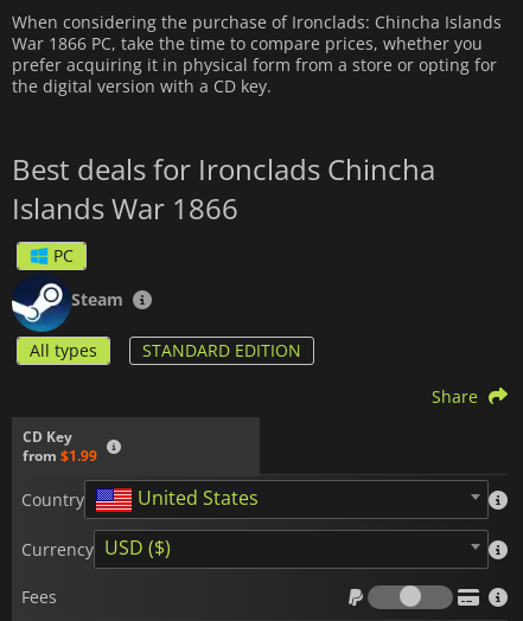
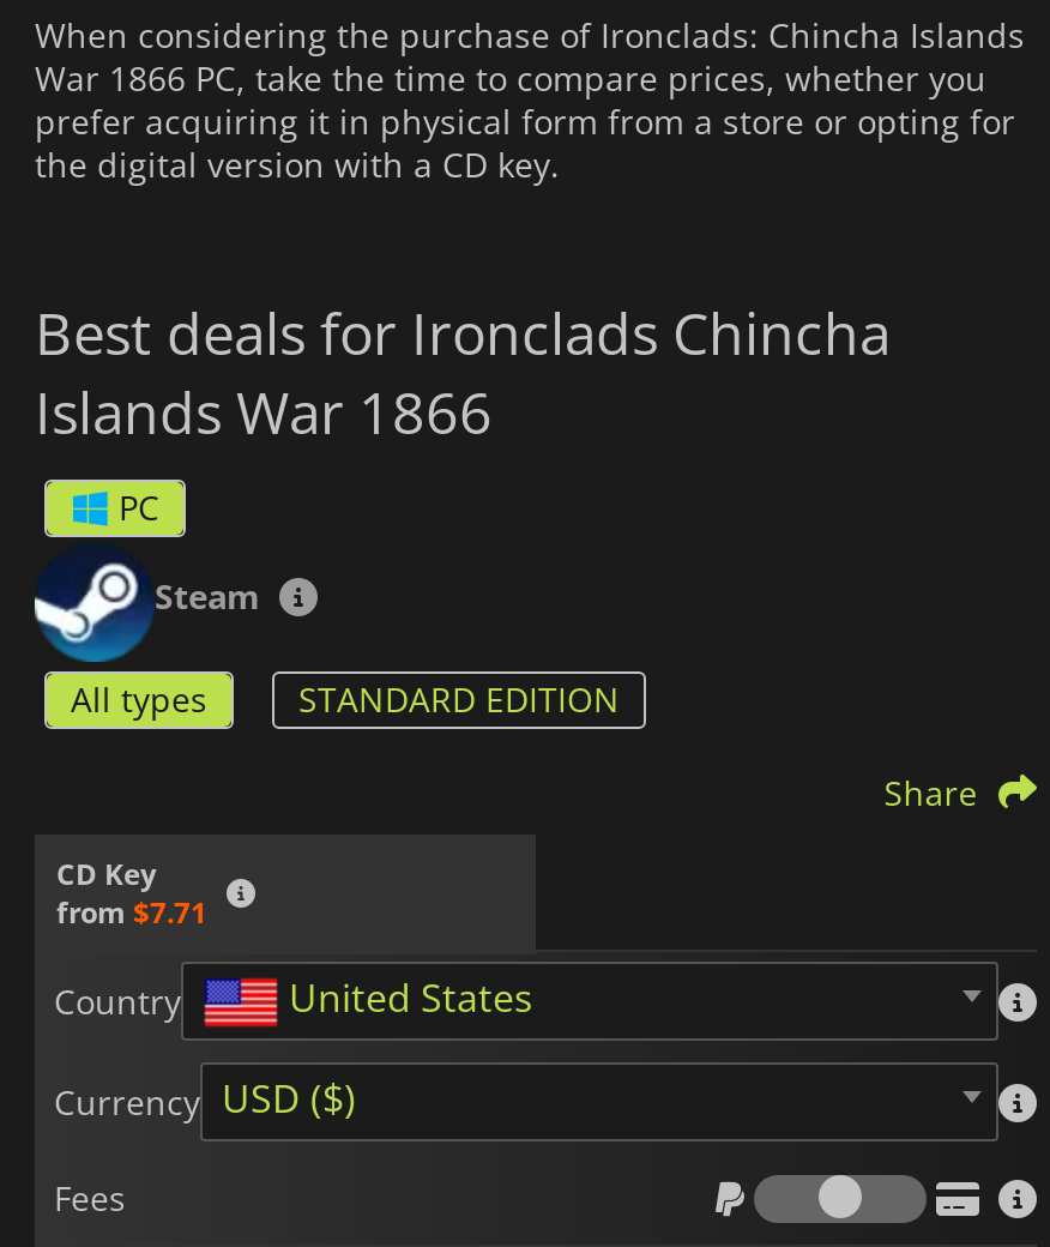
- from $1.99
+ from $7.71
